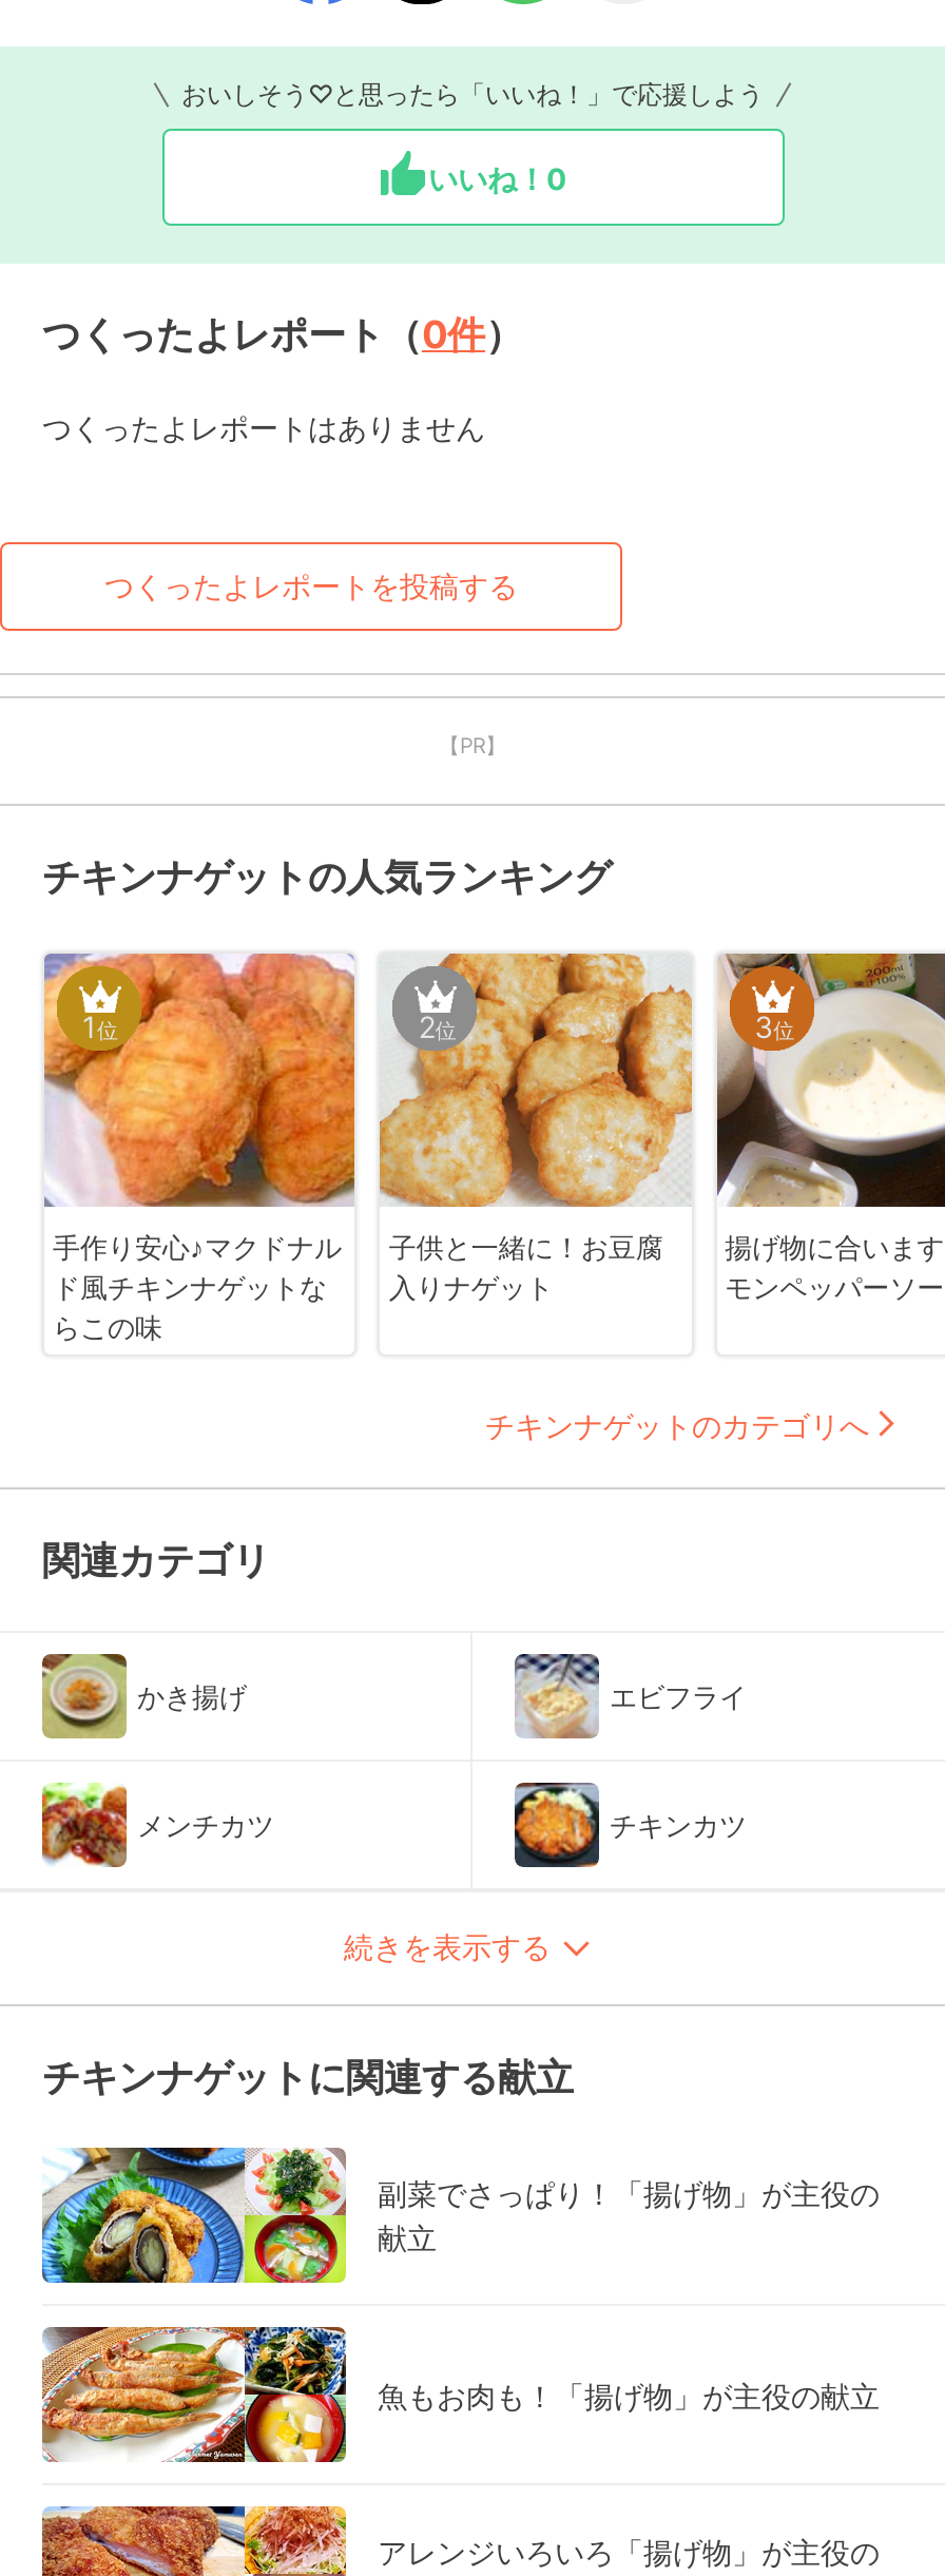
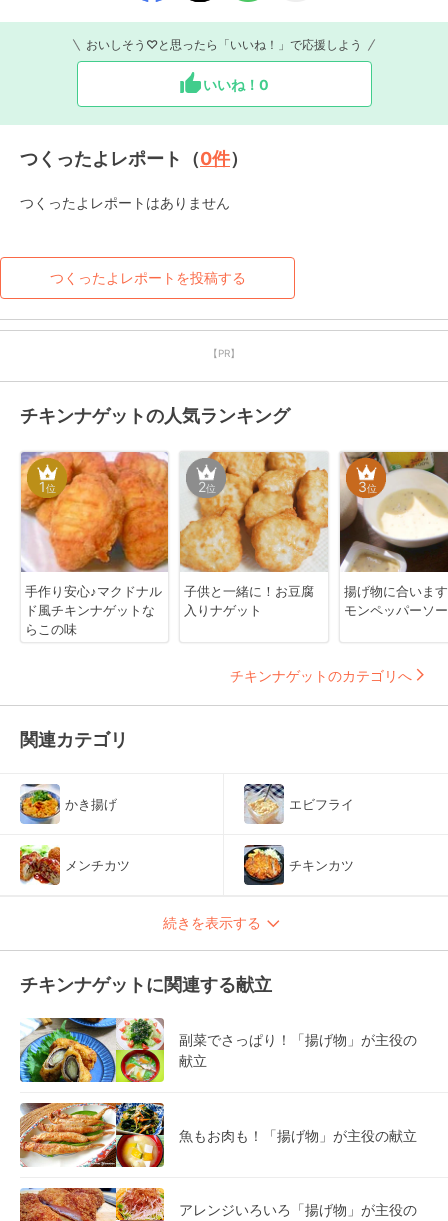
- [image]
+ [image]
